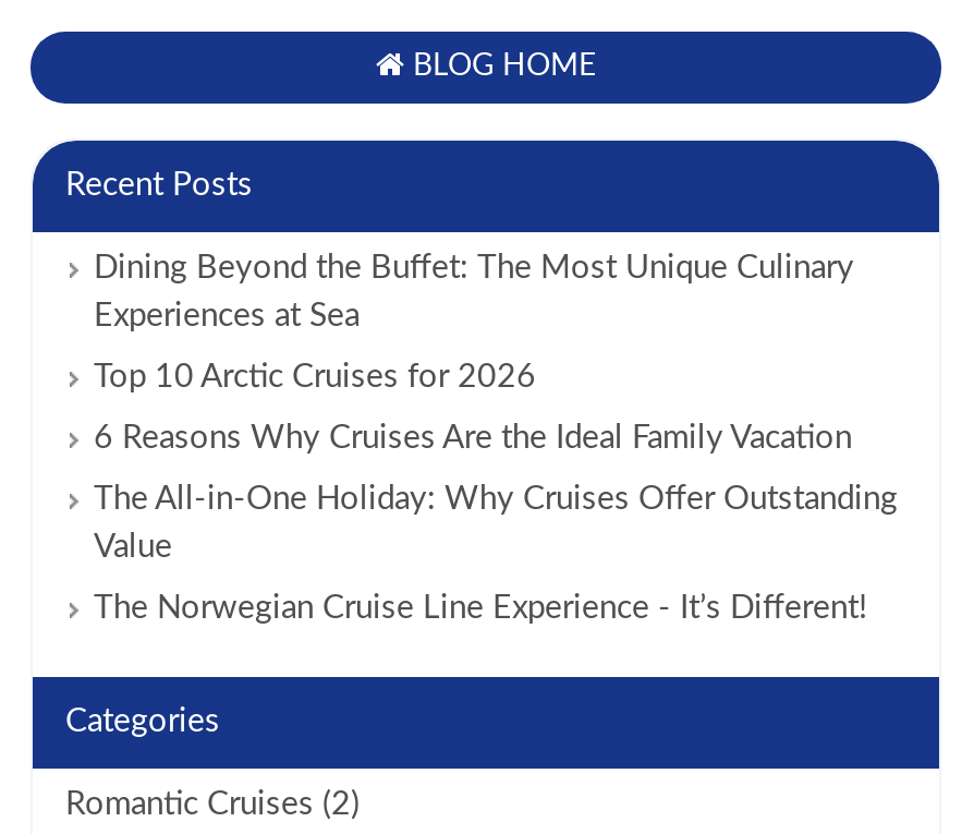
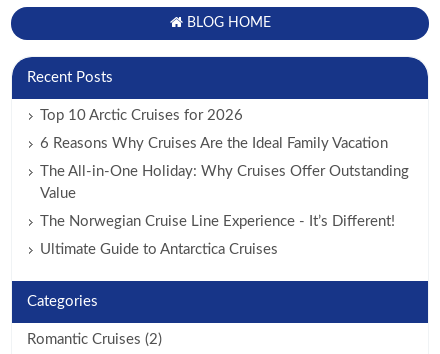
- Dining Beyond the Buffet: The Most Unique Culinary
- Experiences at Sea

moved up: Top 10 Arctic Cruises for 2026 | 6 Reasons Why Cruises Are the Ideal Family Vacation | The All-in-One Holiday: Why Cruises Offer Outstanding | Value | The Norwegian Cruise Line Experience - It’s Different!

+ Ultimate Guide to Antarctica Cruises
